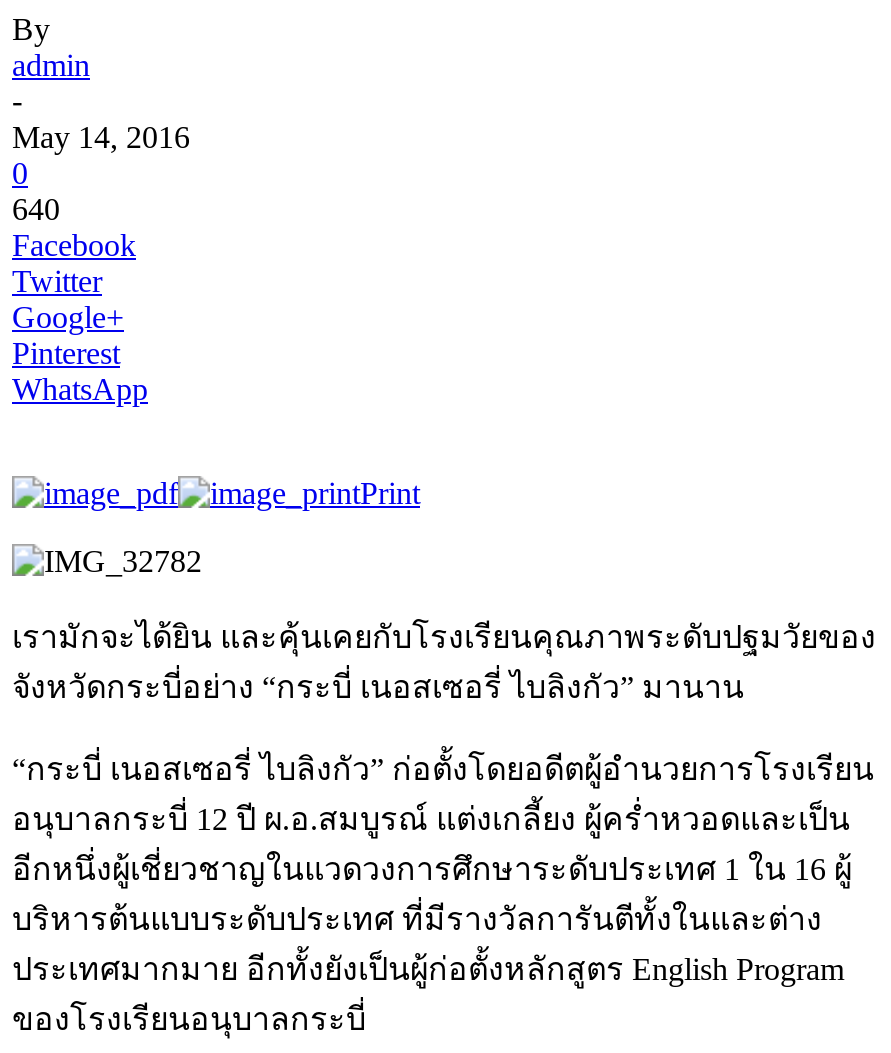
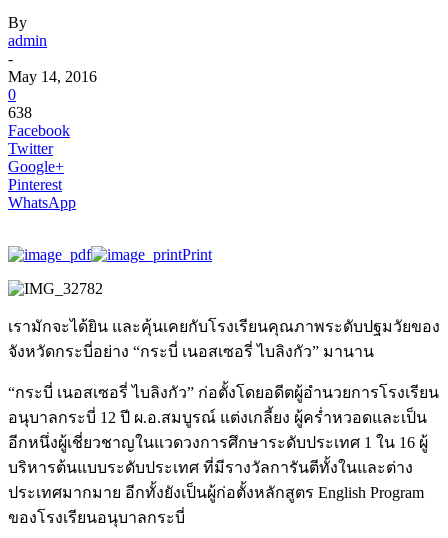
- 640
+ 638
